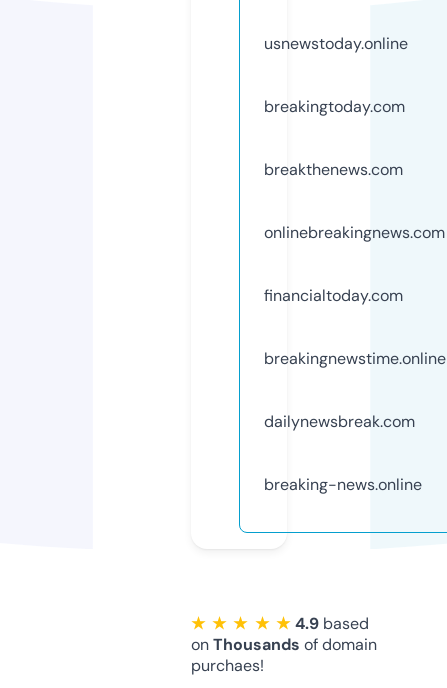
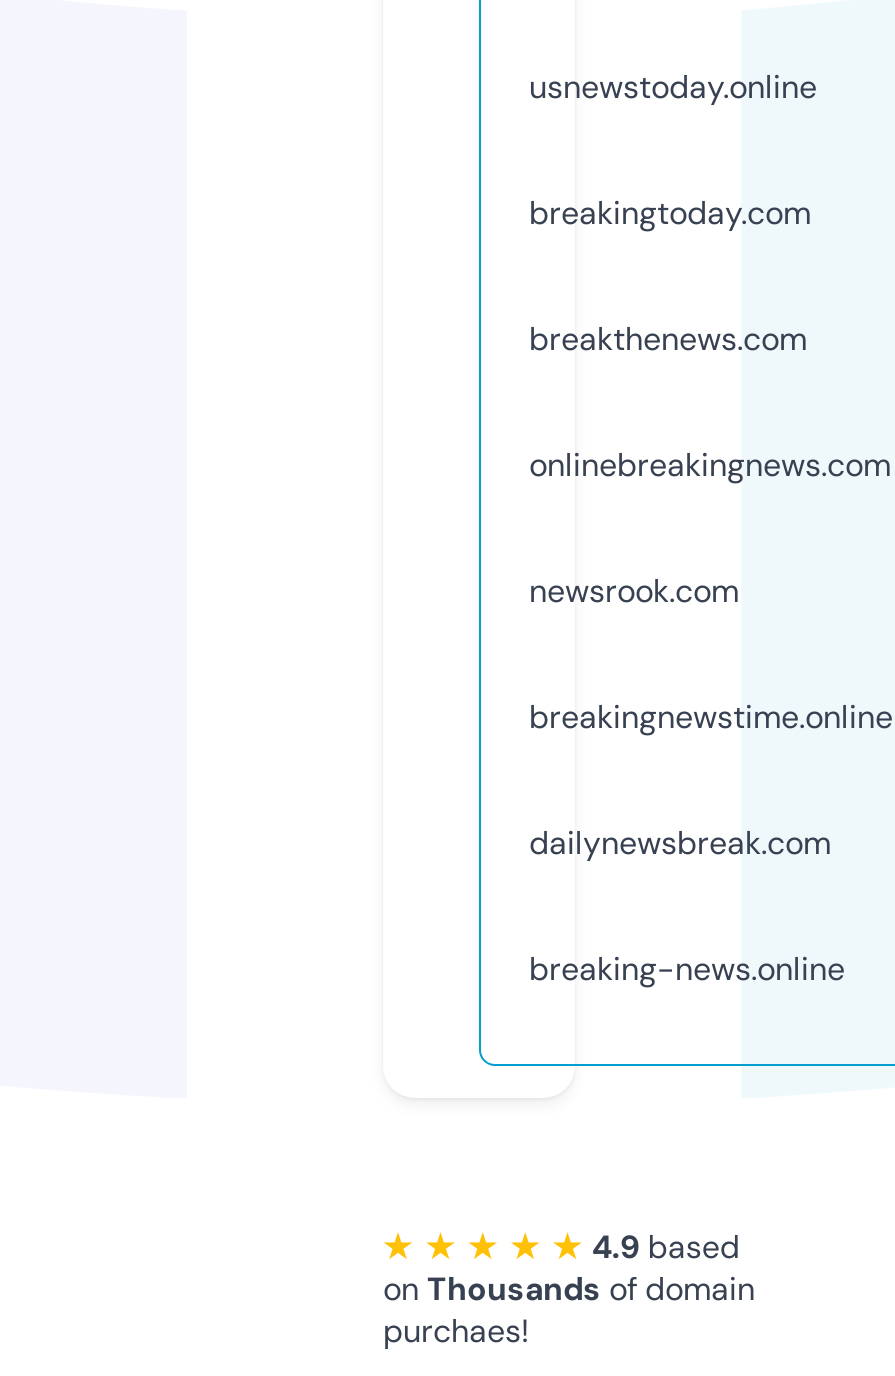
- financialtoday.com
+ newsrook.com
